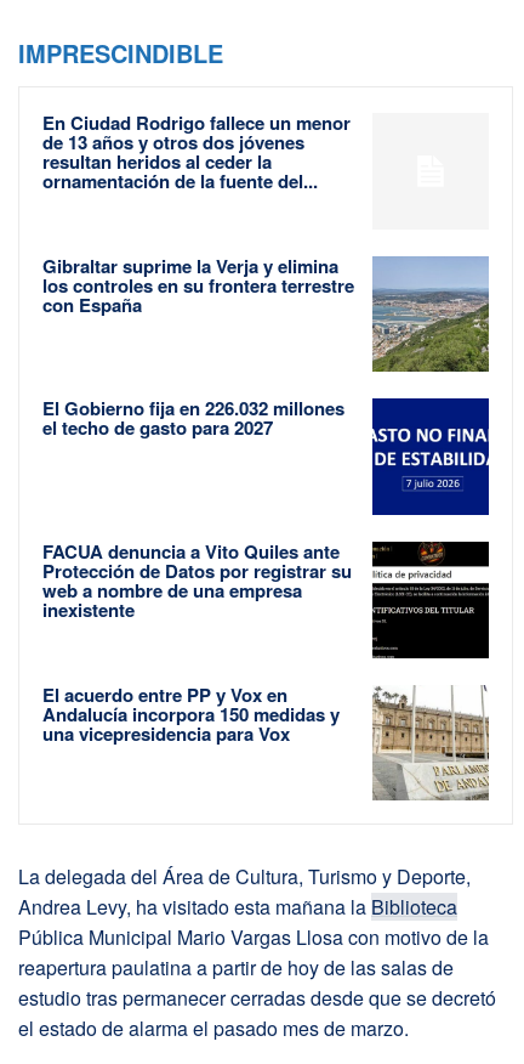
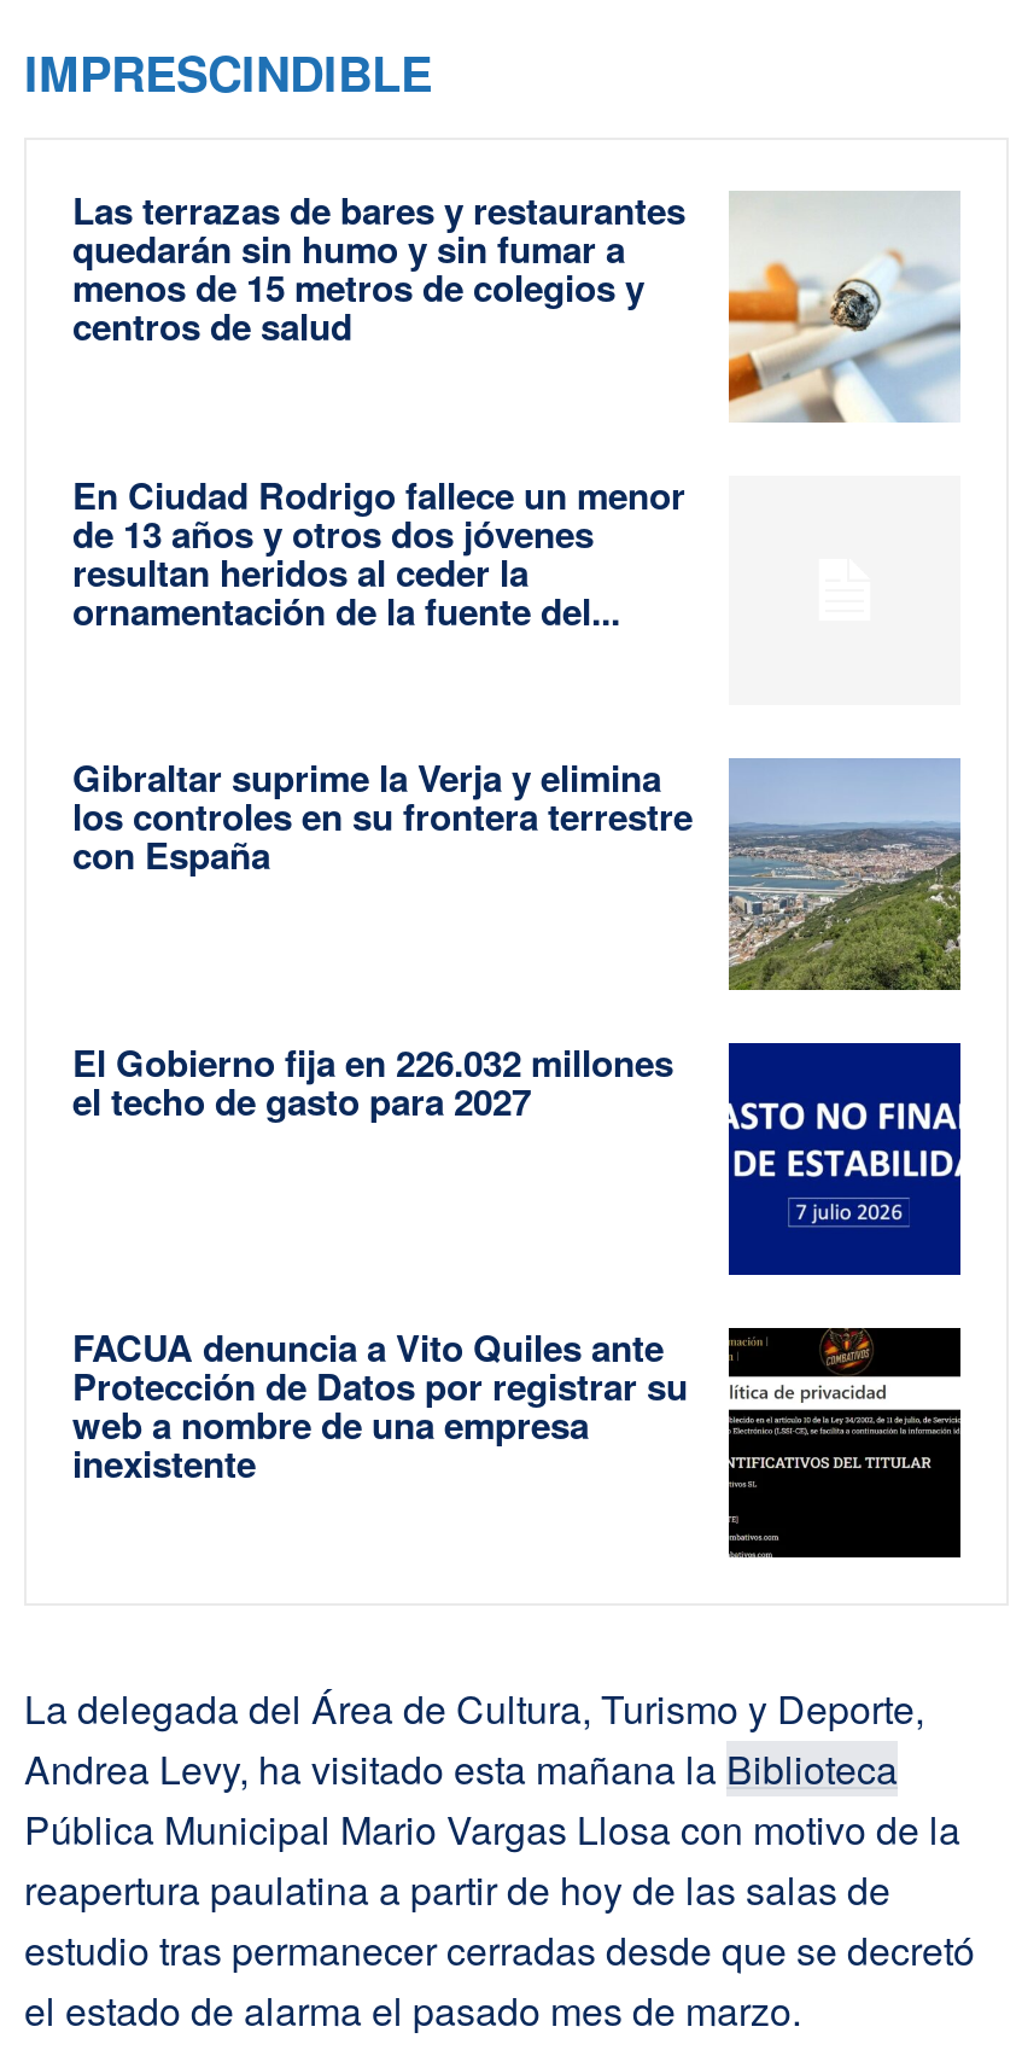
+ [image]
+ Las terrazas de bares y restaurantes
+ quedarán sin humo y sin fumar a
+ menos de 15 metros de colegios y
+ centros de salud

moved down: [image] | En Ciudad Rodrigo fallece un menor | de 13 años y otros dos jóvenes | ... | web a nombre de una empresa | inexistente

- [image]
- El acuerdo entre PP y Vox en
- Andalucía incorpora 150 medidas y
- una vicepresidencia para Vox
